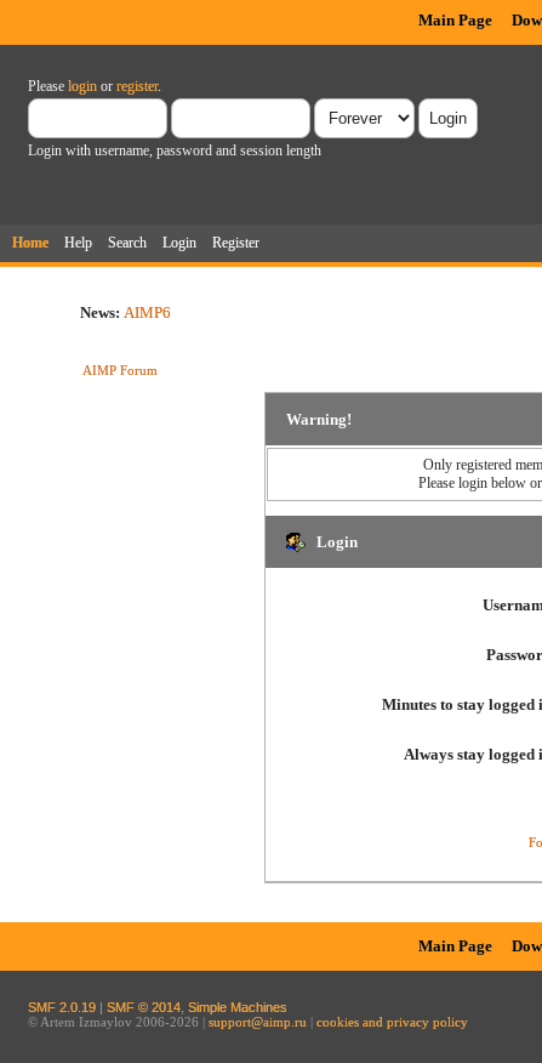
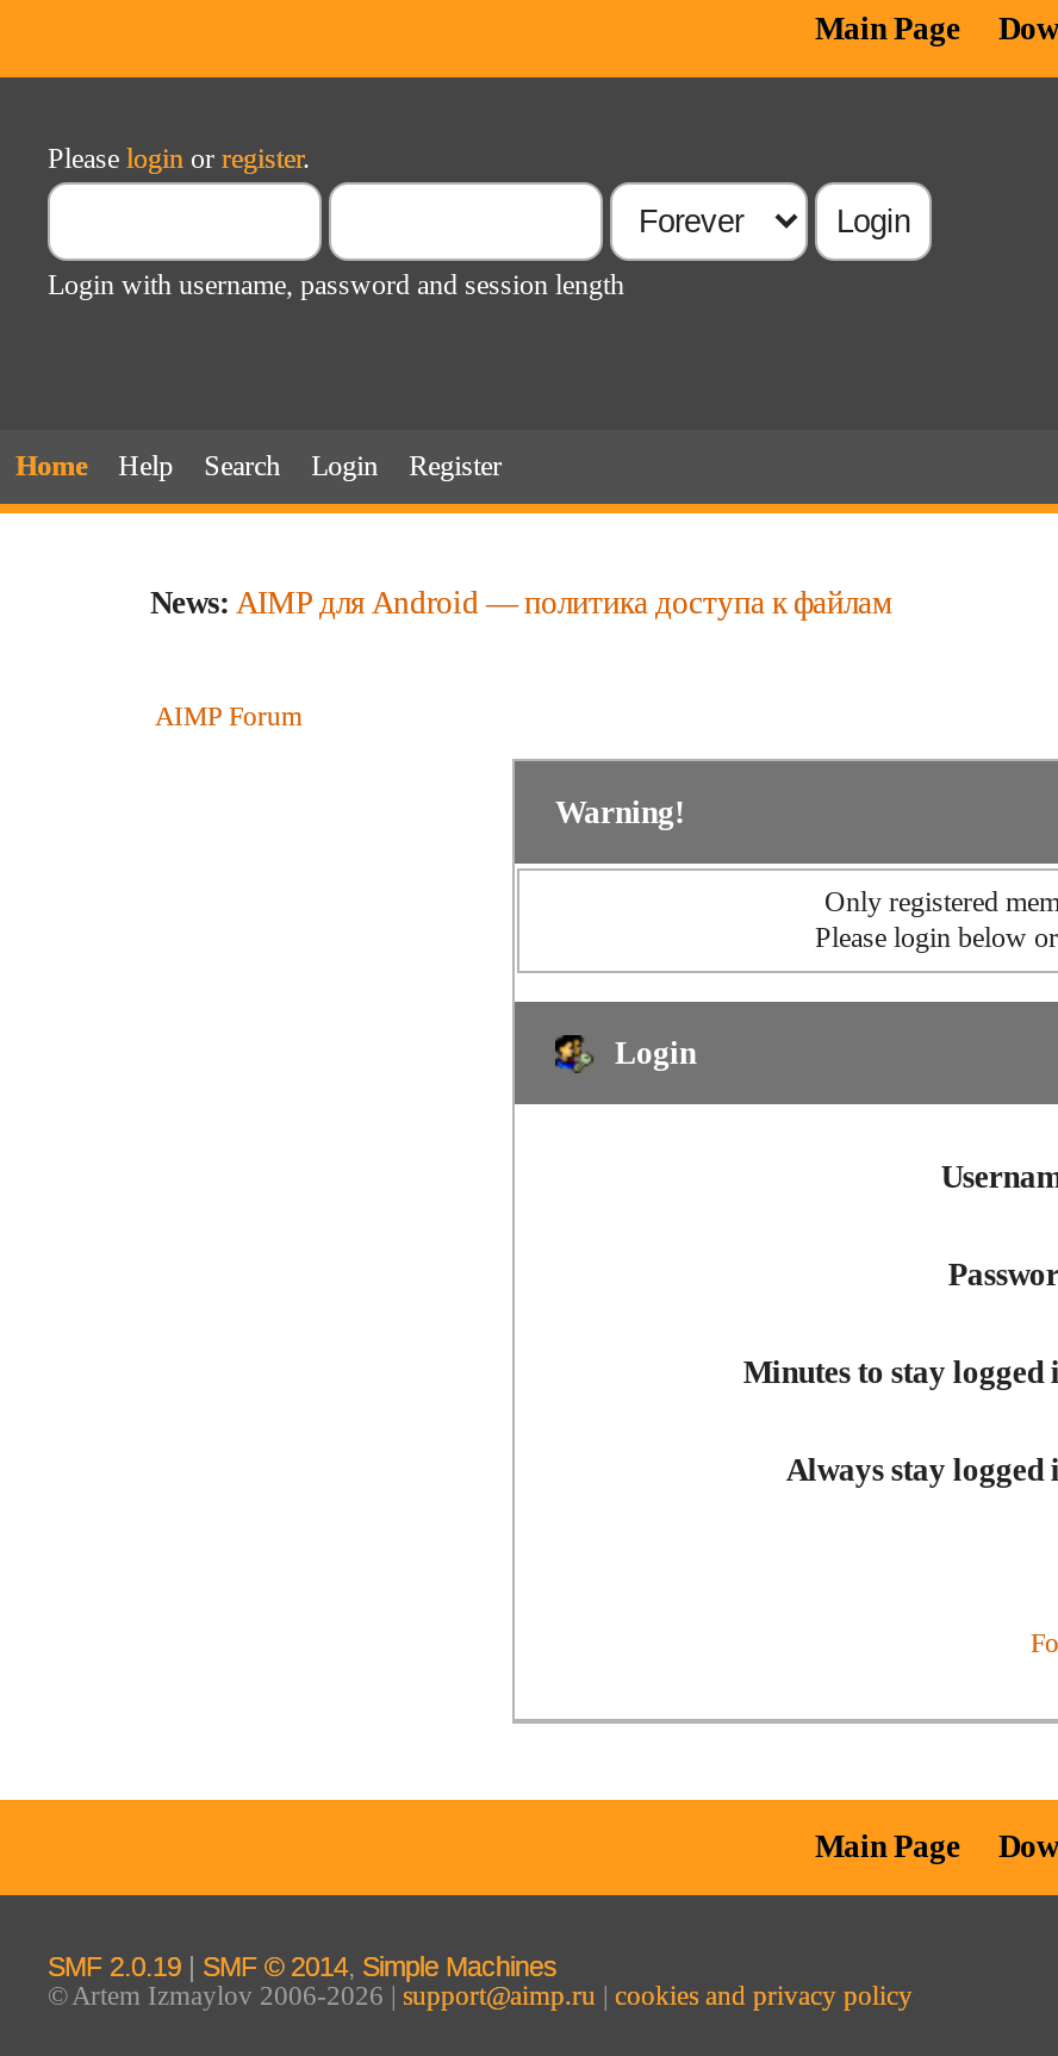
- News: AIMP6
+ News: AIMP для Android — политика доступа к файлам
